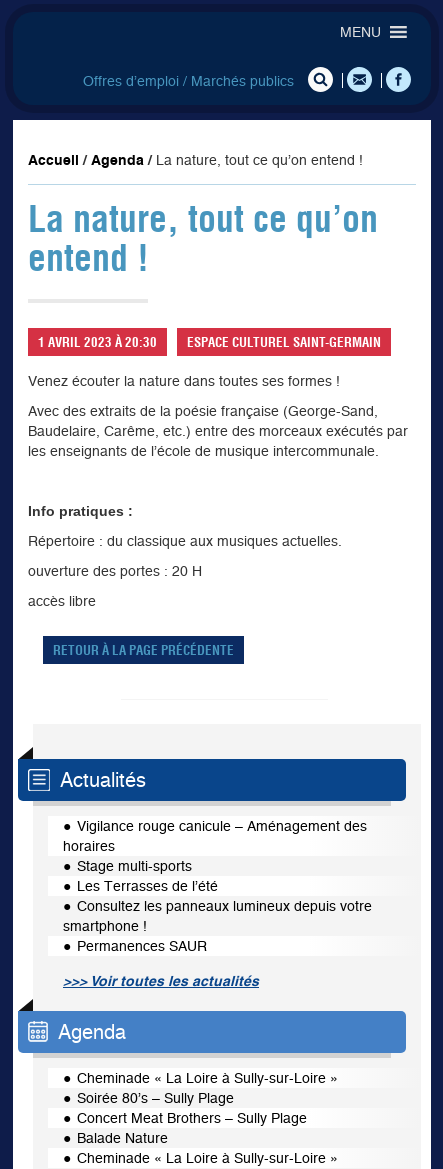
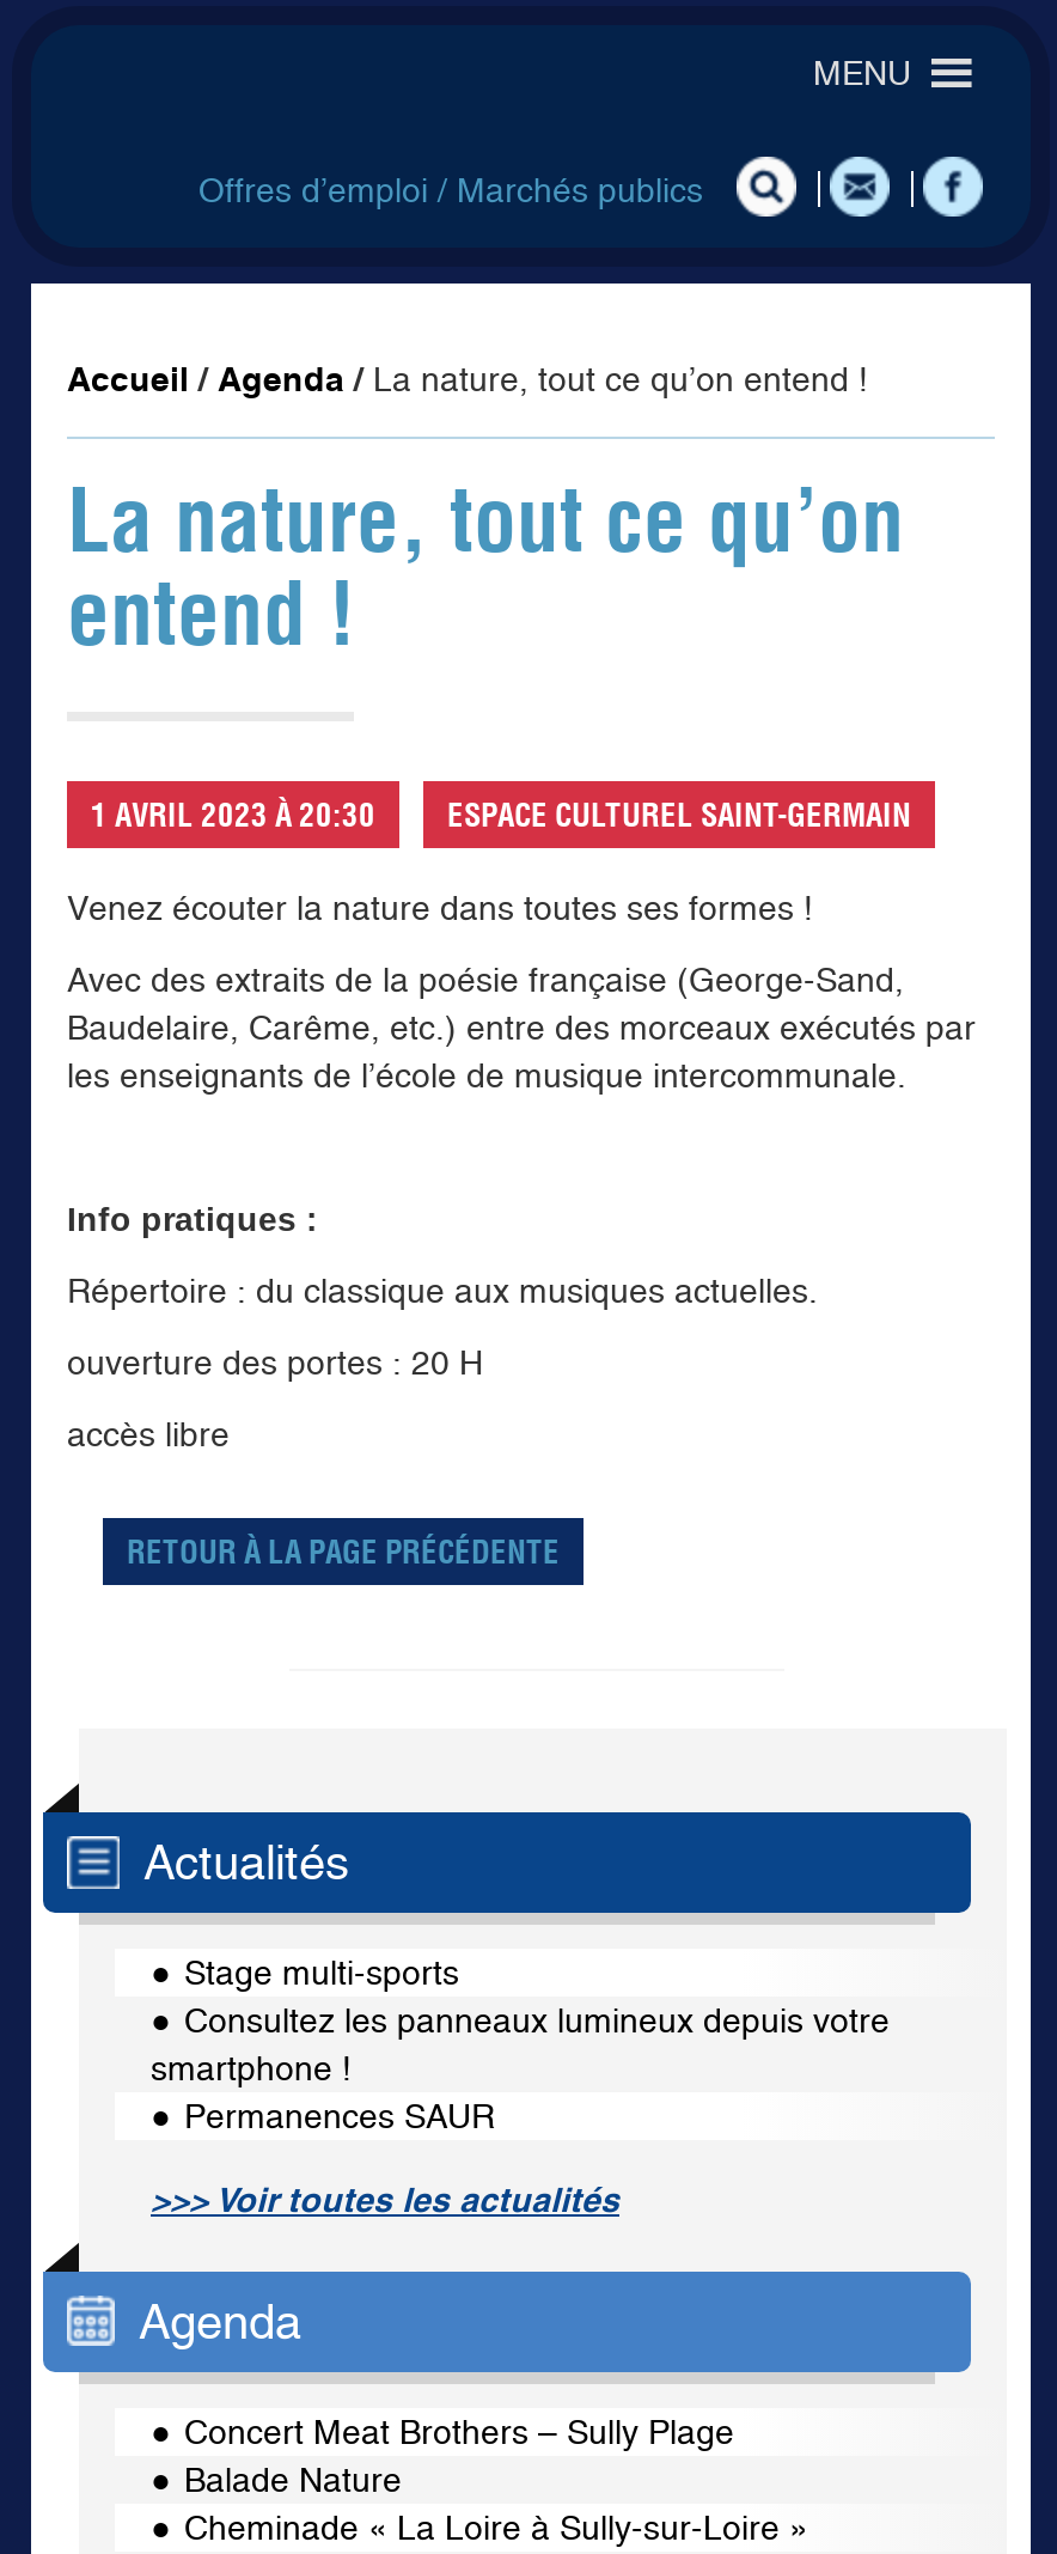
- Vigilance rouge canicule – Aménagement des
- horaires

- Les Terrasses de l’été

- Cheminade « La Loire à Sully-sur-Loire »
- Soirée 80’s – Sully Plage
